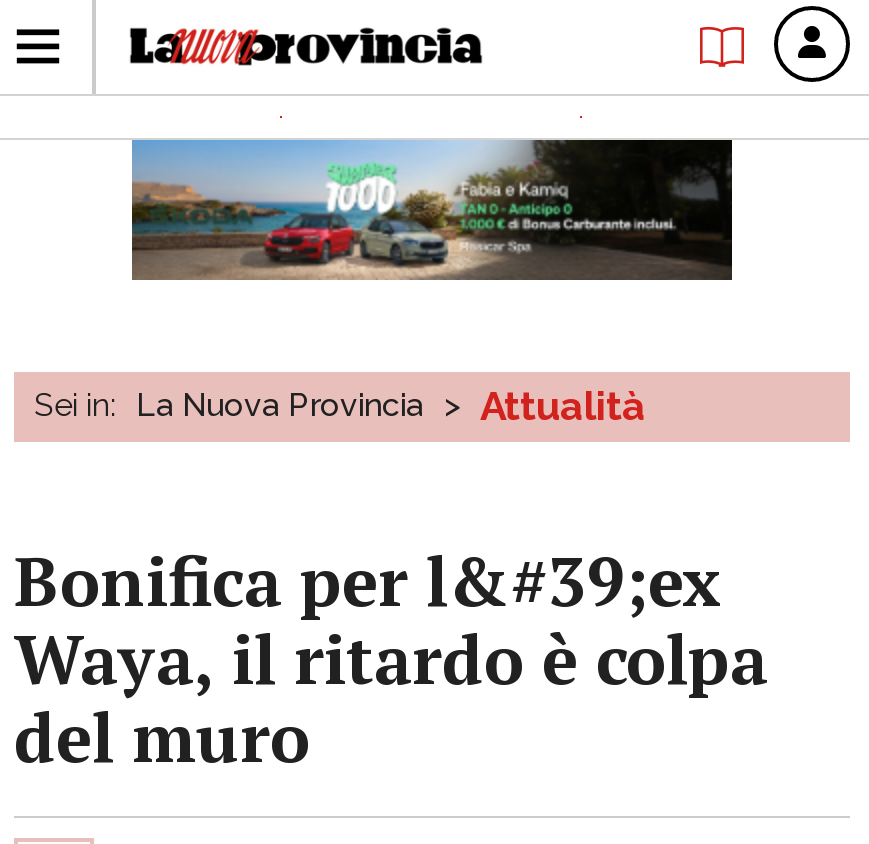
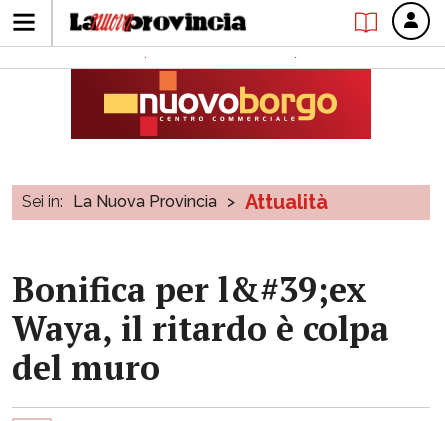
- [image]
+ [image]
